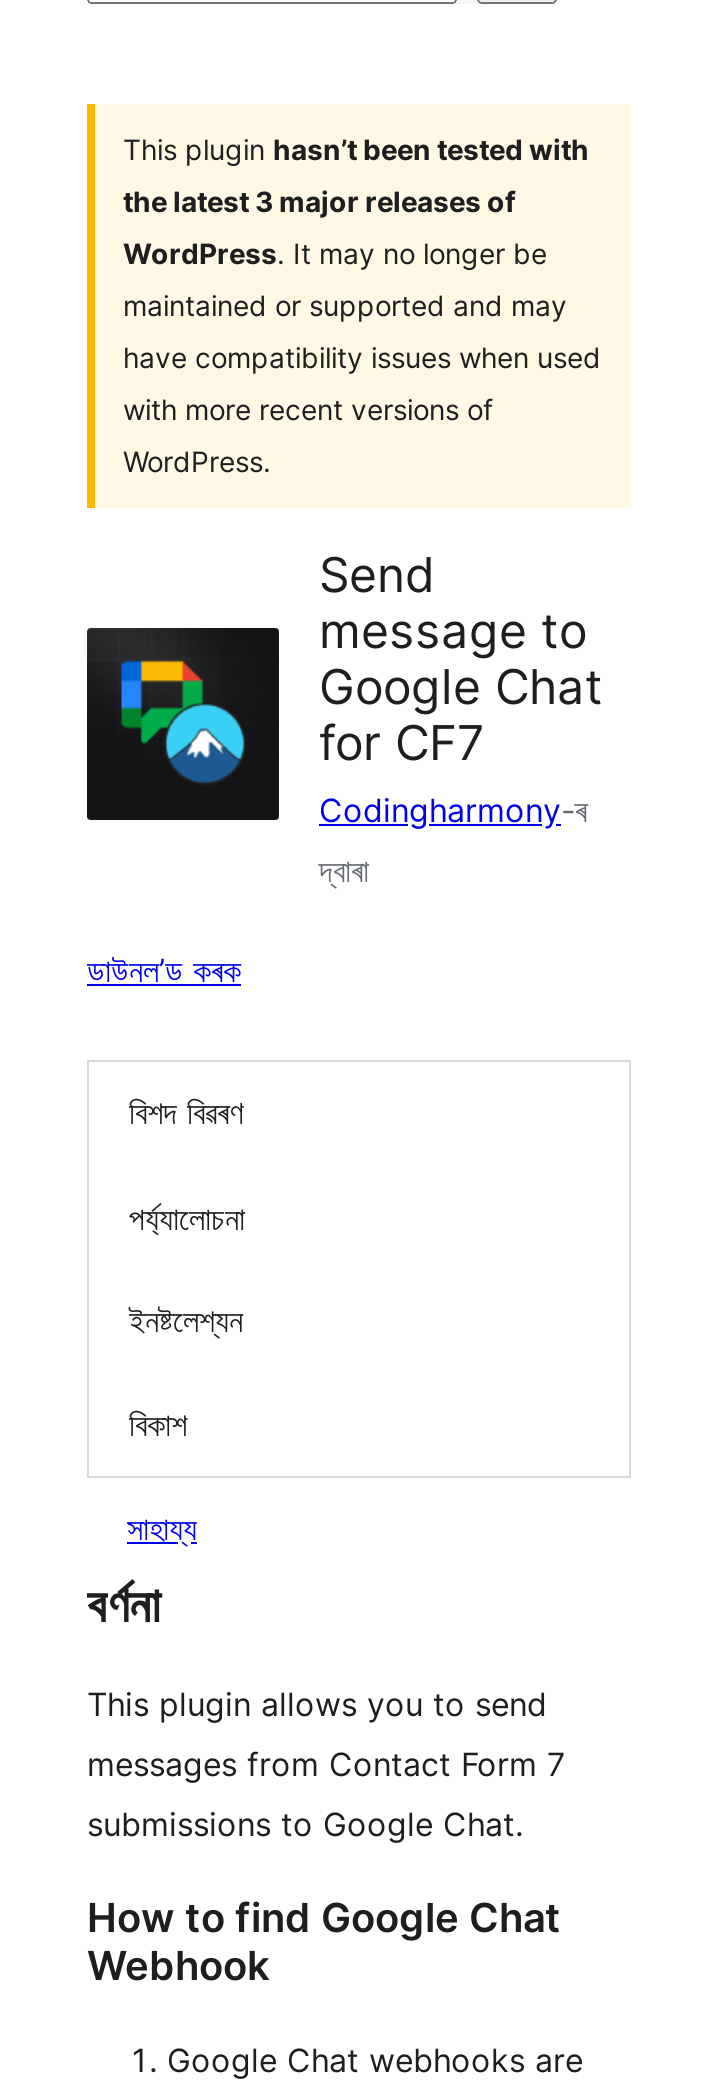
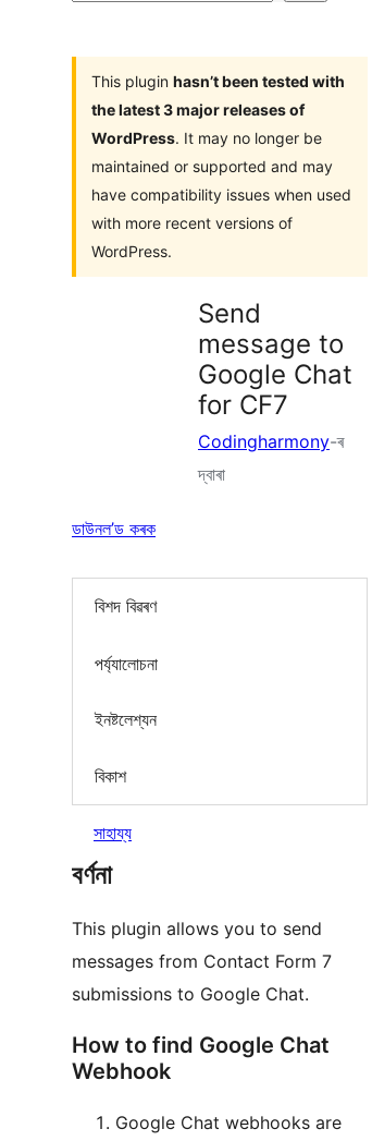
- [image]
